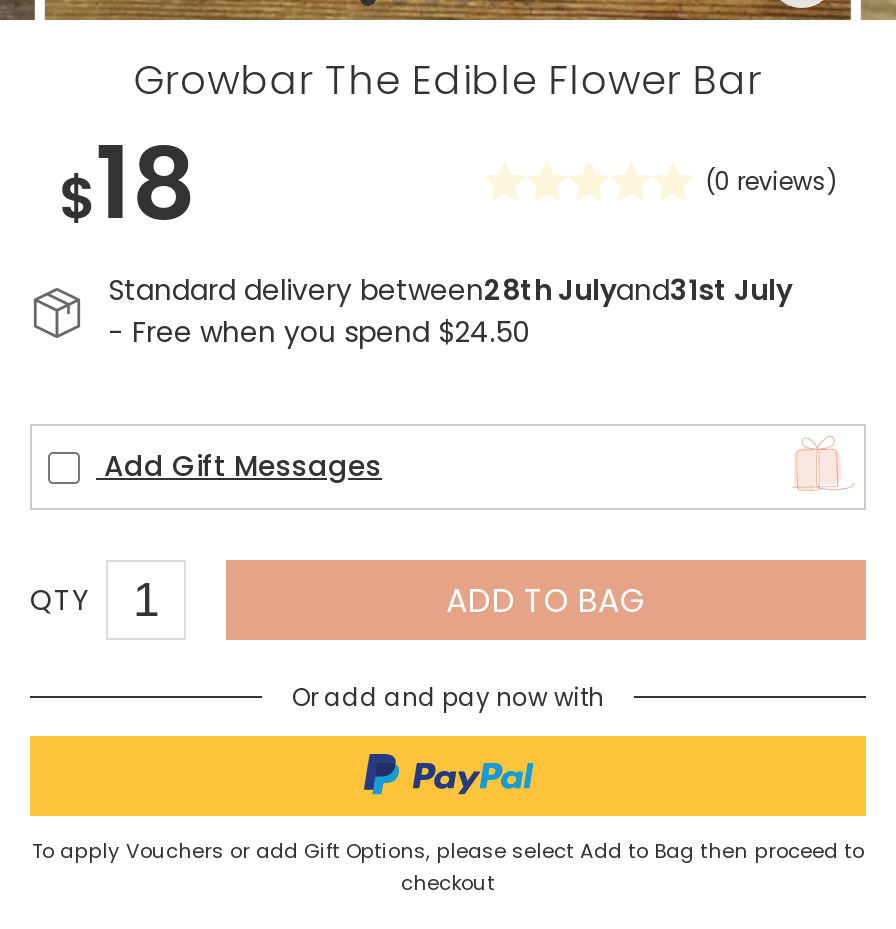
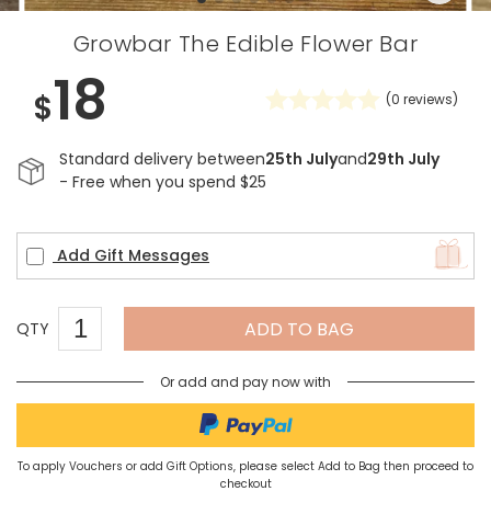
- Standard delivery between28th Julyand31st July
+ Standard delivery between25th Julyand29th July

- - Free when you spend $24.50
+ - Free when you spend $25
